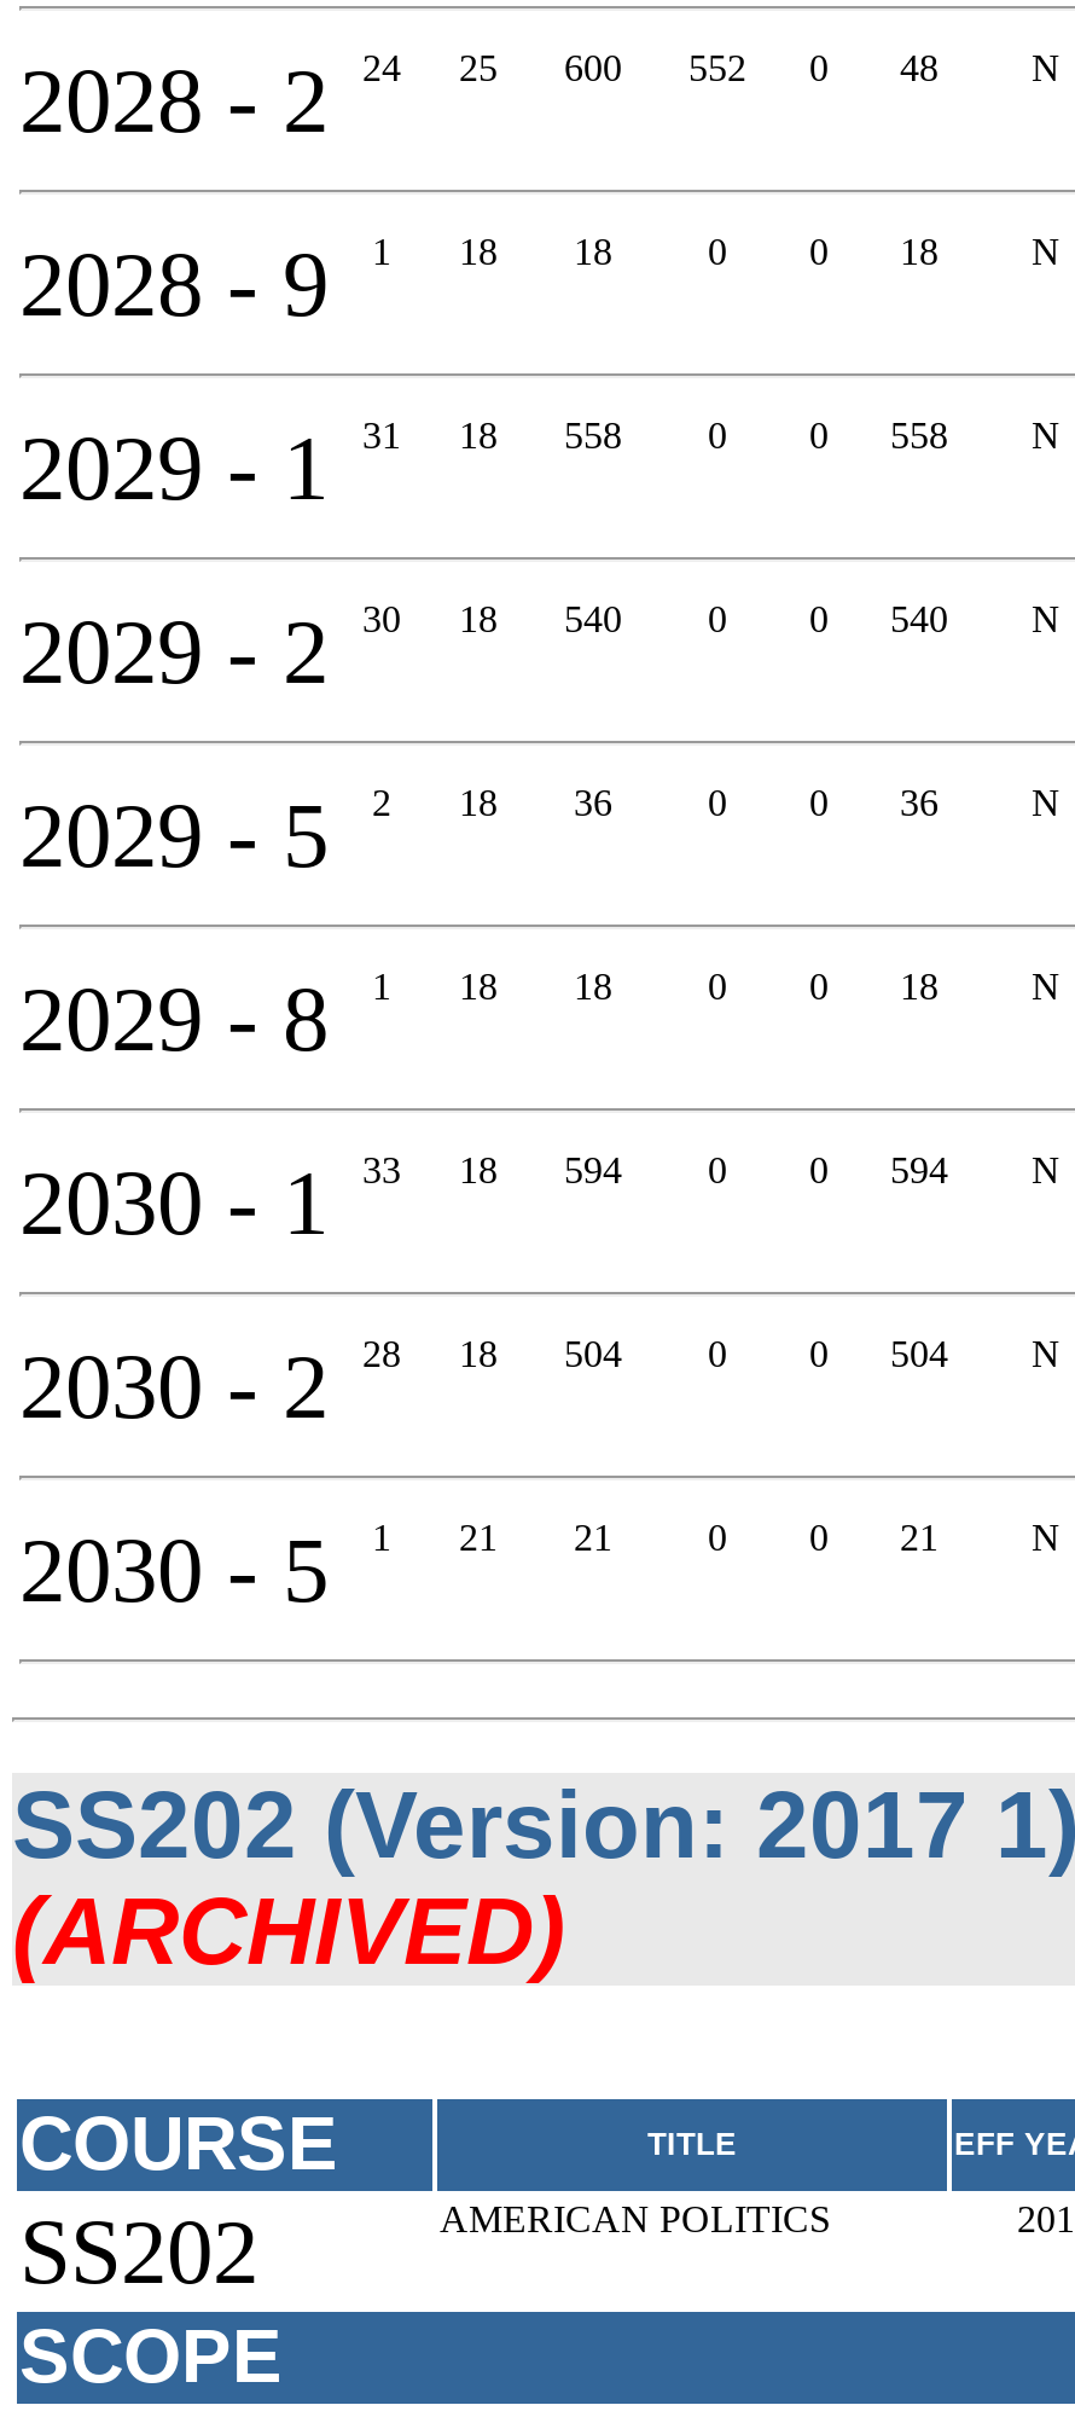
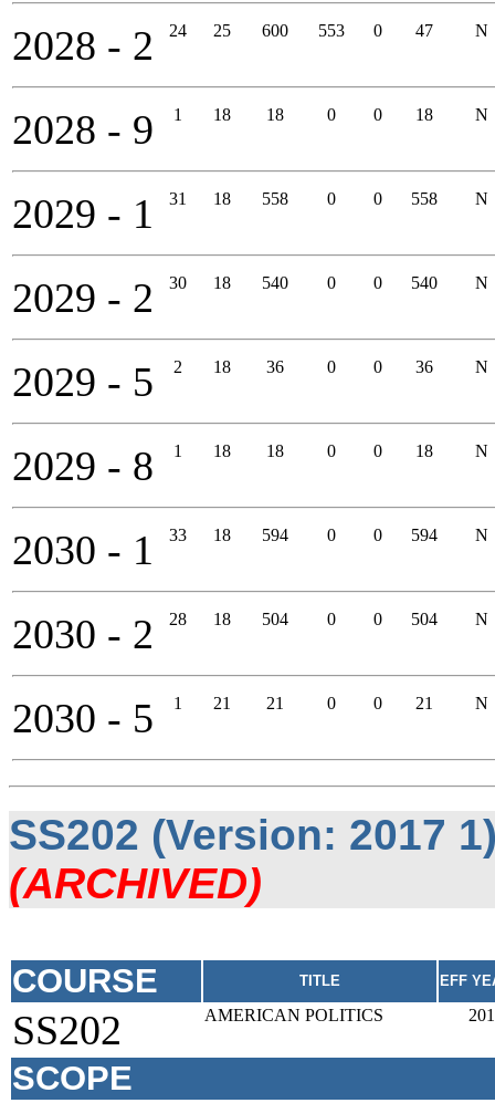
- 552
+ 553

- 48
+ 47
